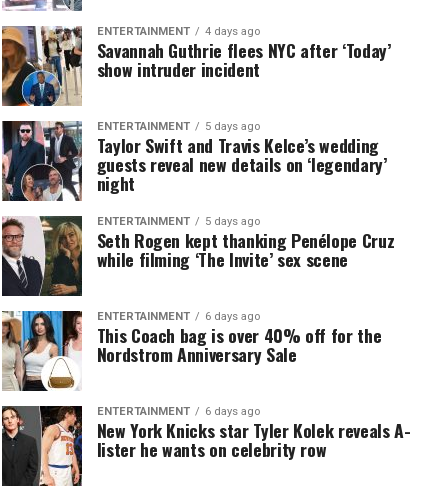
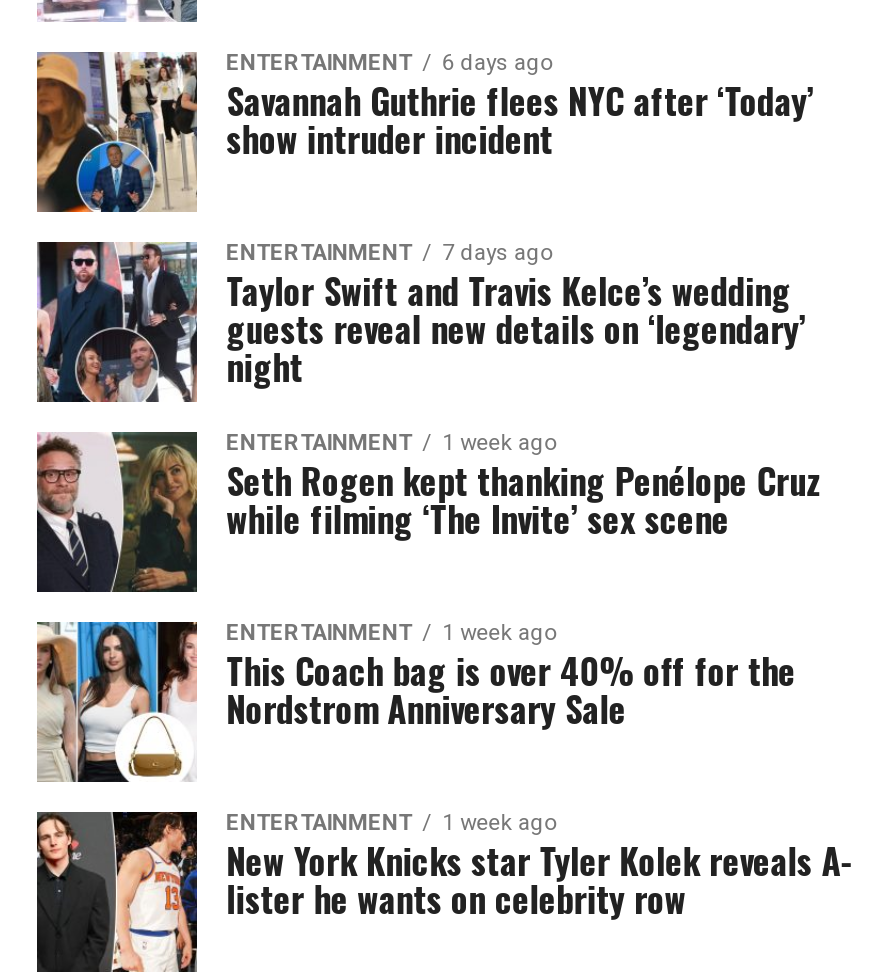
- ENTERTAINMENT 4 days ago
+ ENTERTAINMENT 6 days ago

- ENTERTAINMENT 5 days ago
+ ENTERTAINMENT 7 days ago

- ENTERTAINMENT 5 days ago
+ ENTERTAINMENT 1 week ago

- ENTERTAINMENT 6 days ago
+ ENTERTAINMENT 1 week ago

- ENTERTAINMENT 6 days ago
+ ENTERTAINMENT 1 week ago
